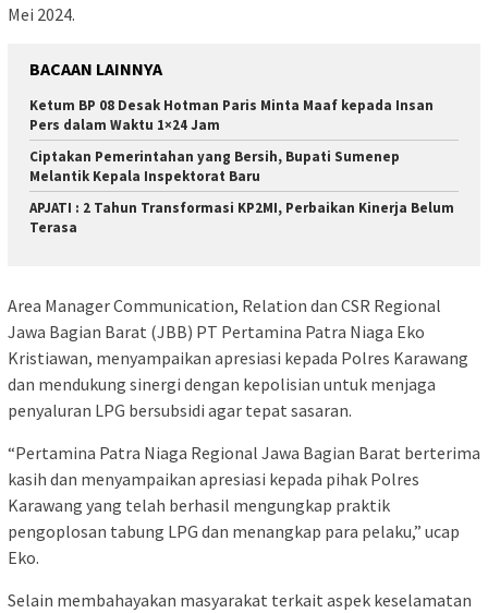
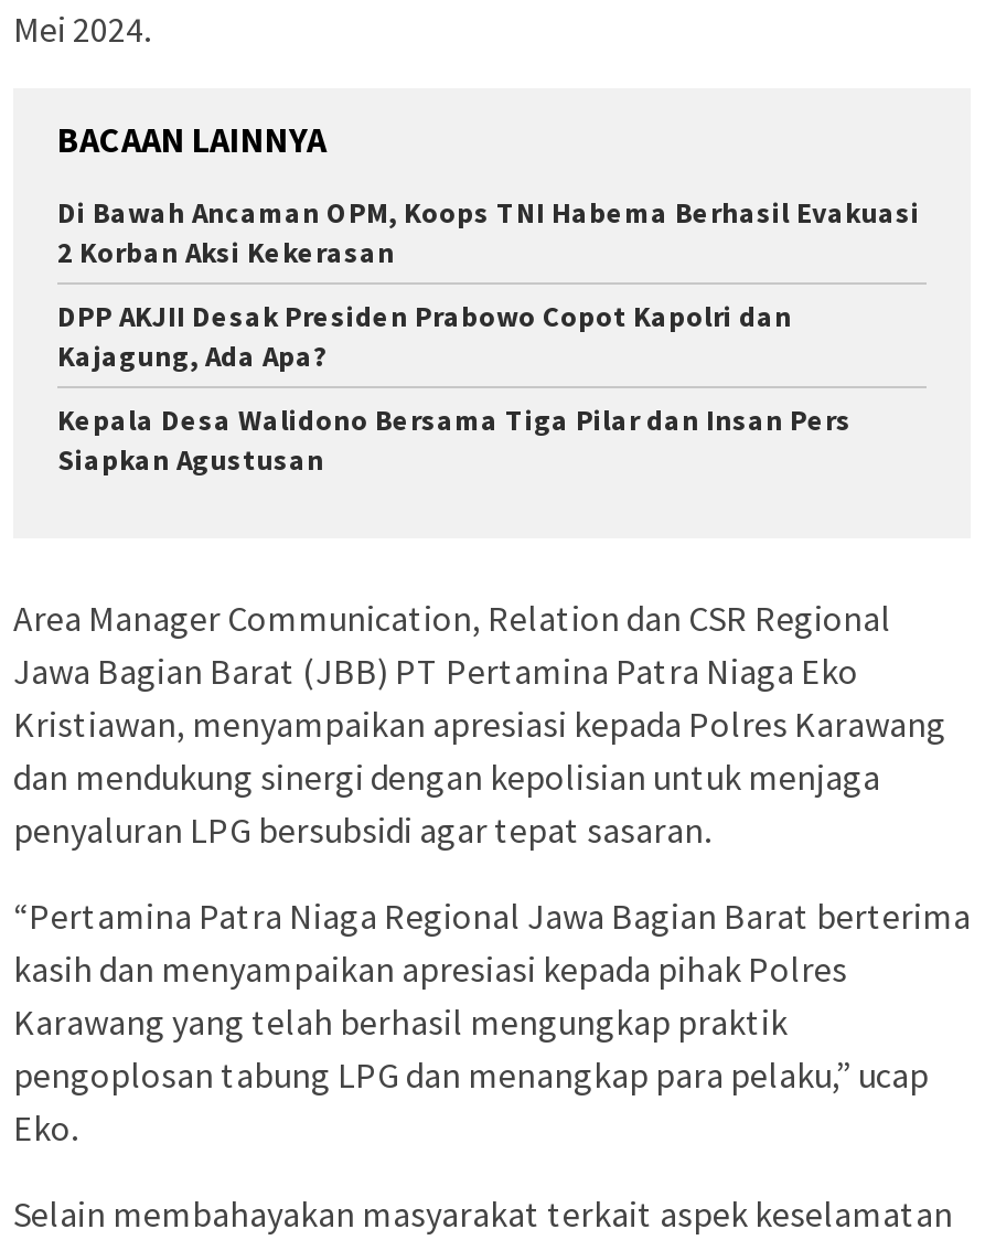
- Ketum BP 08 Desak Hotman Paris Minta Maaf kepada Insan
- Pers dalam Waktu 1×24 Jam
+ Di Bawah Ancaman OPM, Koops TNI Habema Berhasil Evakuasi
+ 2 Korban Aksi Kekerasan

- Ciptakan Pemerintahan yang Bersih, Bupati Sumenep
- Melantik Kepala Inspektorat Baru
+ DPP AKJII Desak Presiden Prabowo Copot Kapolri dan
+ Kajagung, Ada Apa?

- APJATI : 2 Tahun Transformasi KP2MI, Perbaikan Kinerja Belum
- Terasa
+ Kepala Desa Walidono Bersama Tiga Pilar dan Insan Pers
+ Siapkan Agustusan
